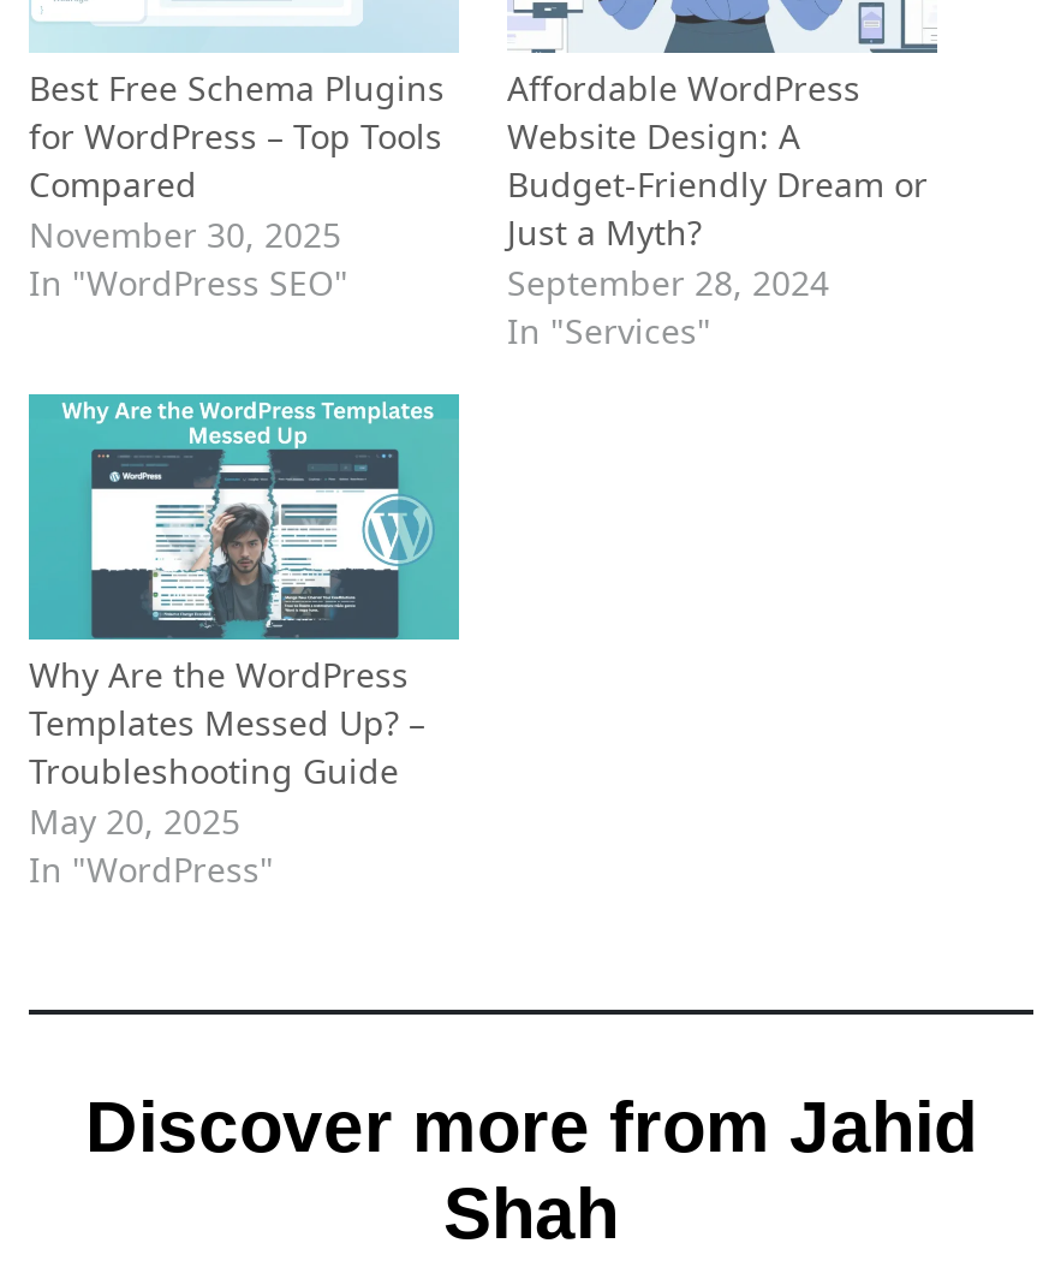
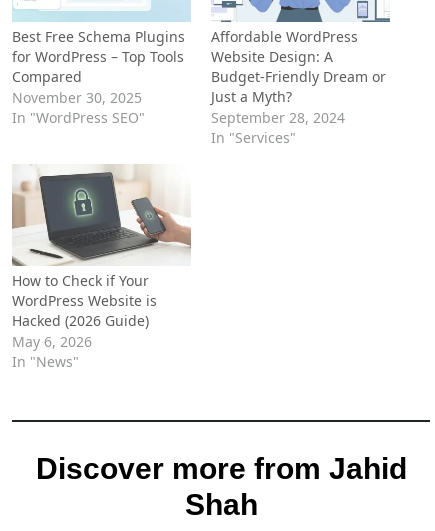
- [image]
- Why Are the WordPress
- Templates Messed Up? –
- Troubleshooting Guide
- May 20, 2025
- In "WordPress"
+ [image]
+ How to Check if Your
+ WordPress Website is
+ Hacked (2026 Guide)
+ May 6, 2026
+ In "News"
